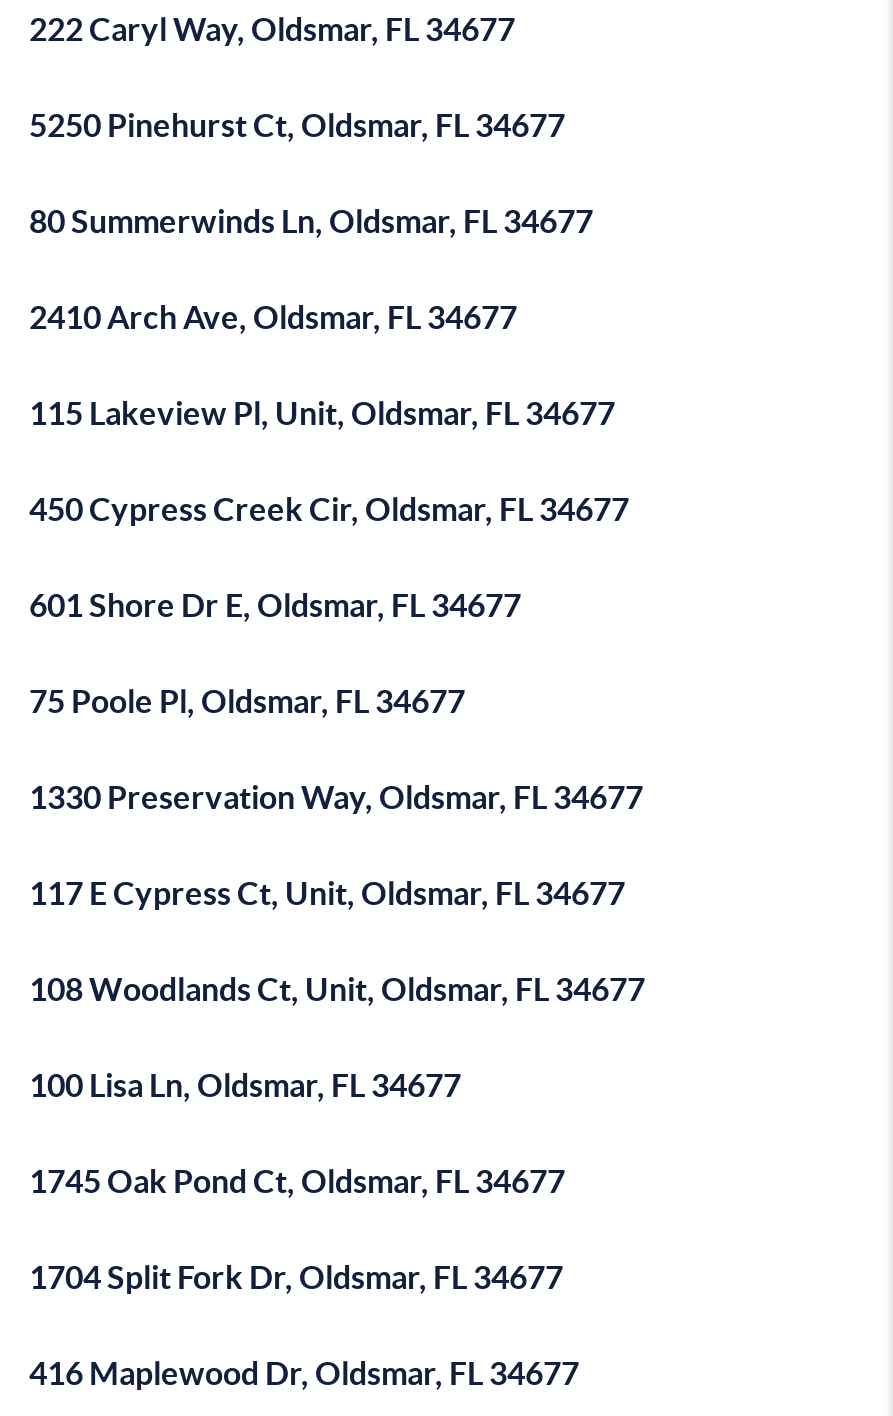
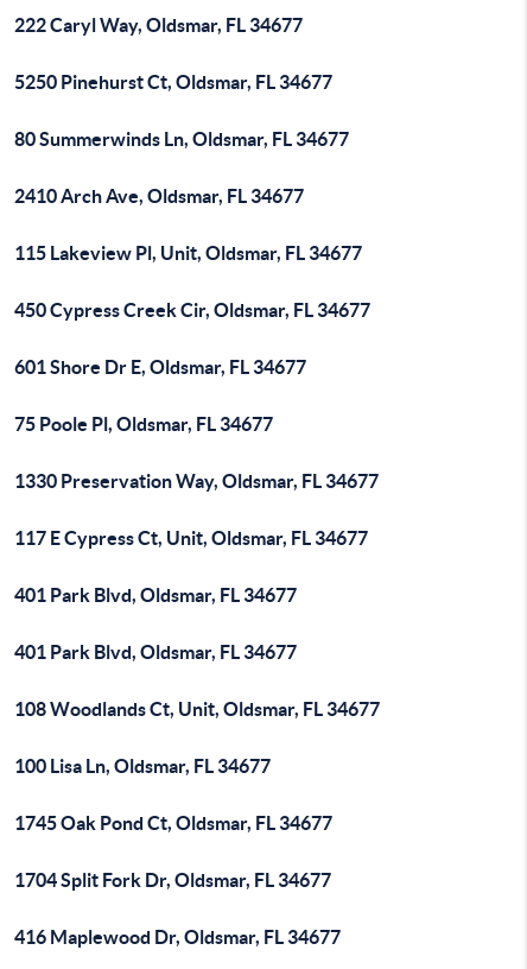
+ 401 Park Blvd, Oldsmar, FL 34677
+ 401 Park Blvd, Oldsmar, FL 34677
